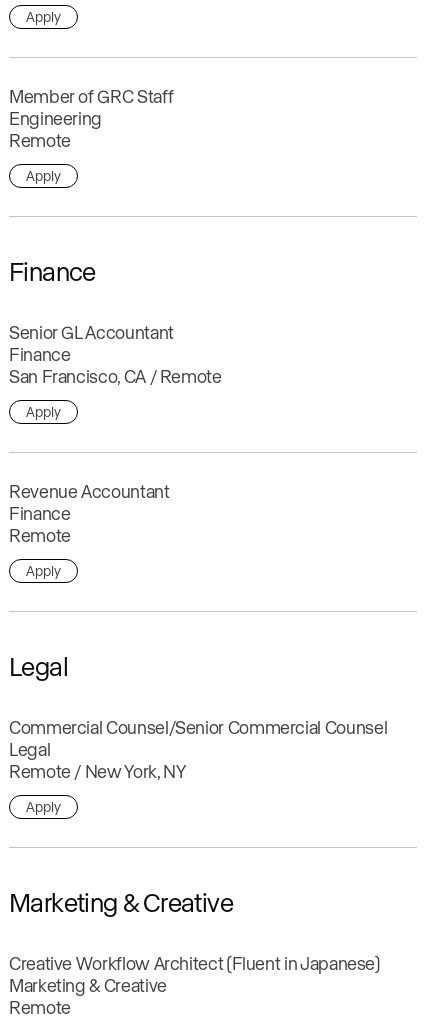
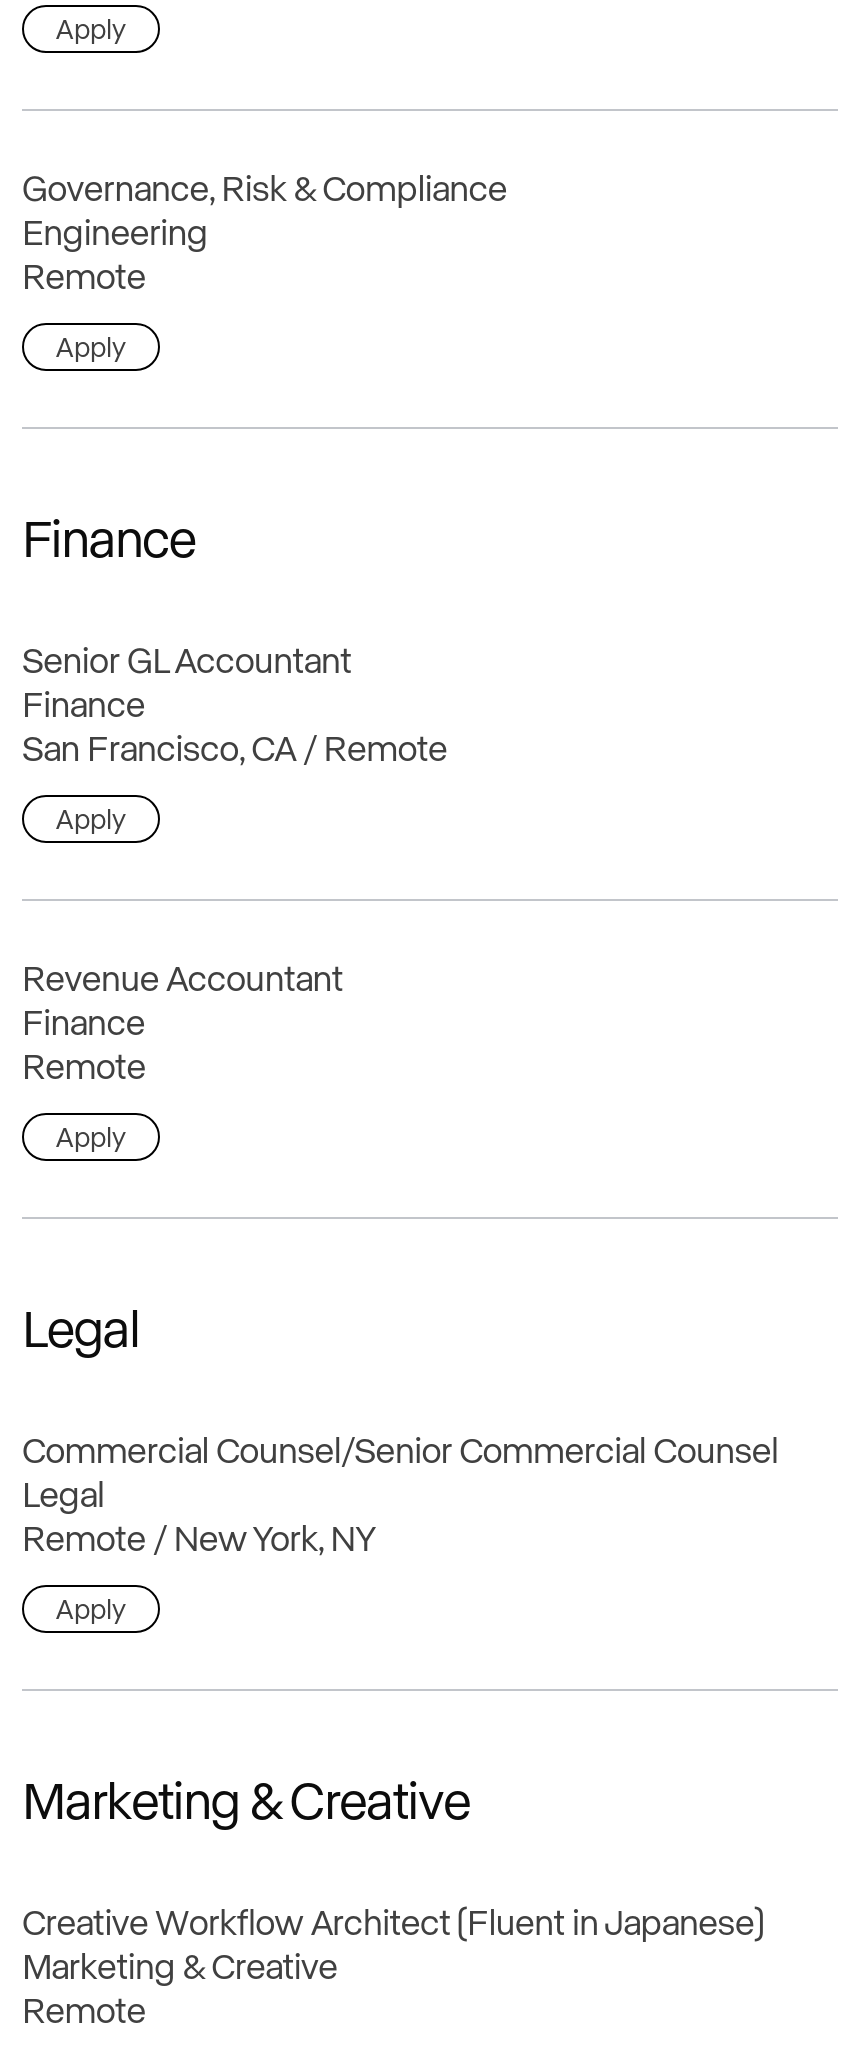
- Member of GRC Staff
+ Governance, Risk & Compliance
